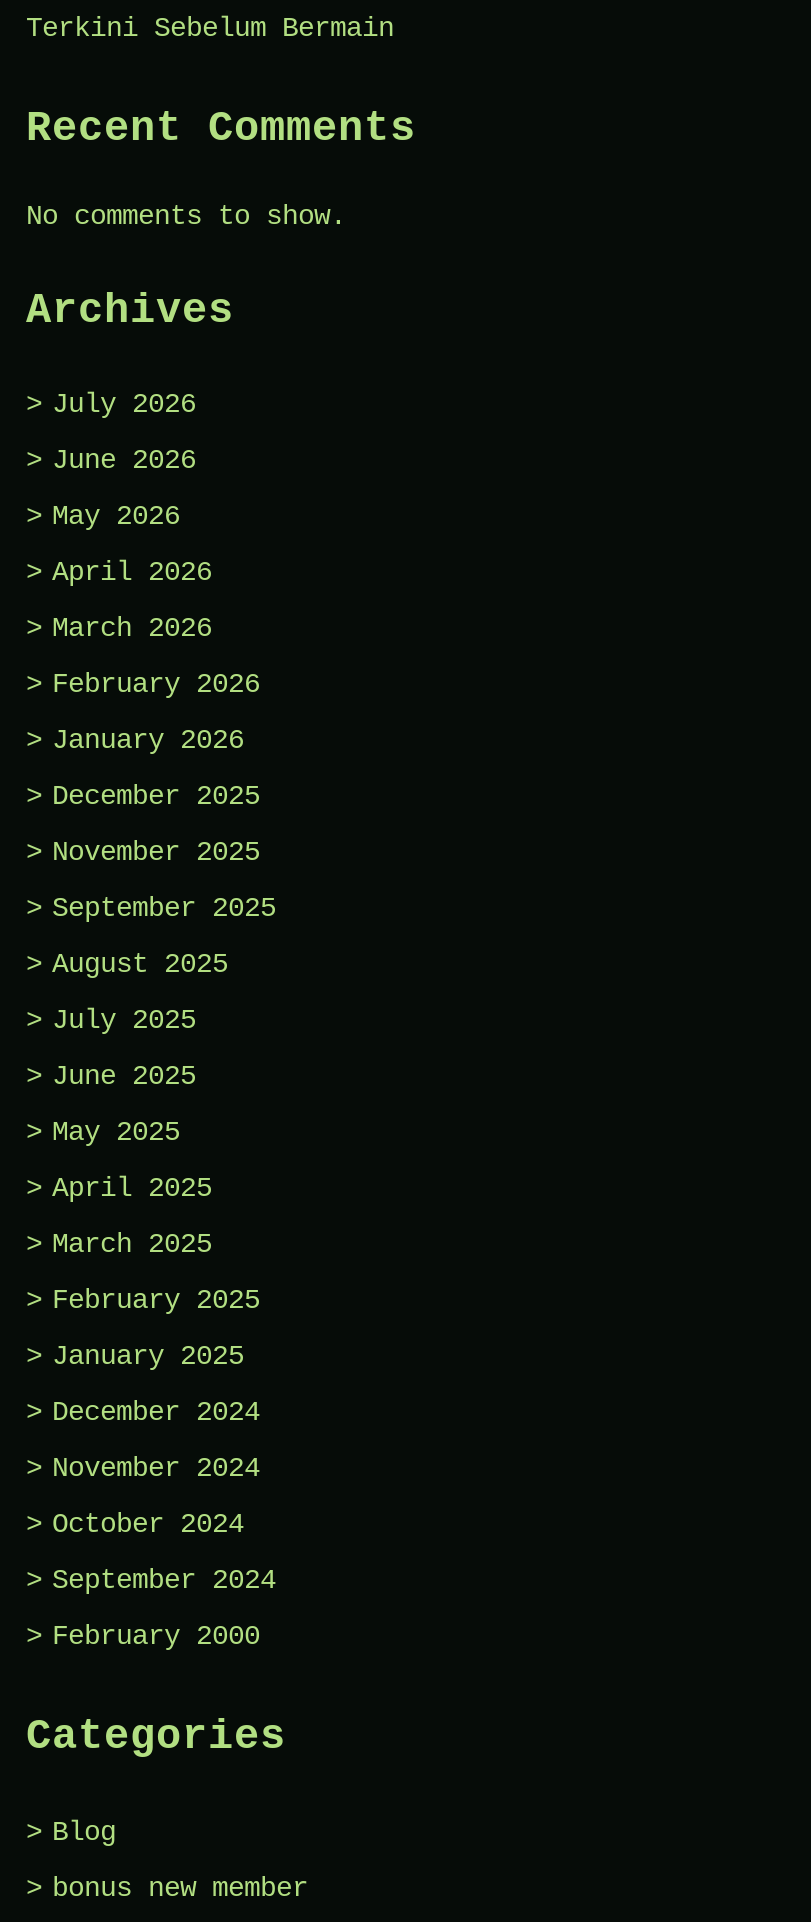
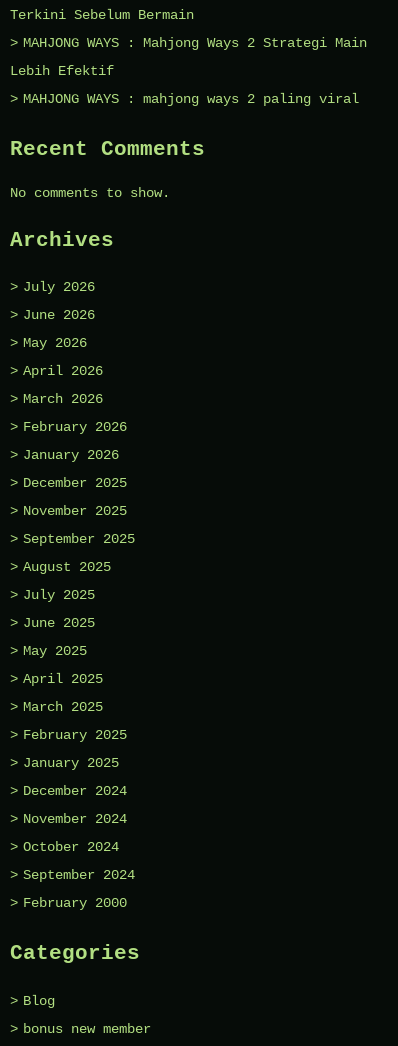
+ MAHJONG WAYS : Mahjong Ways 2 Strategi Main
+ Lebih Efektif
+ MAHJONG WAYS : mahjong ways 2 paling viral
